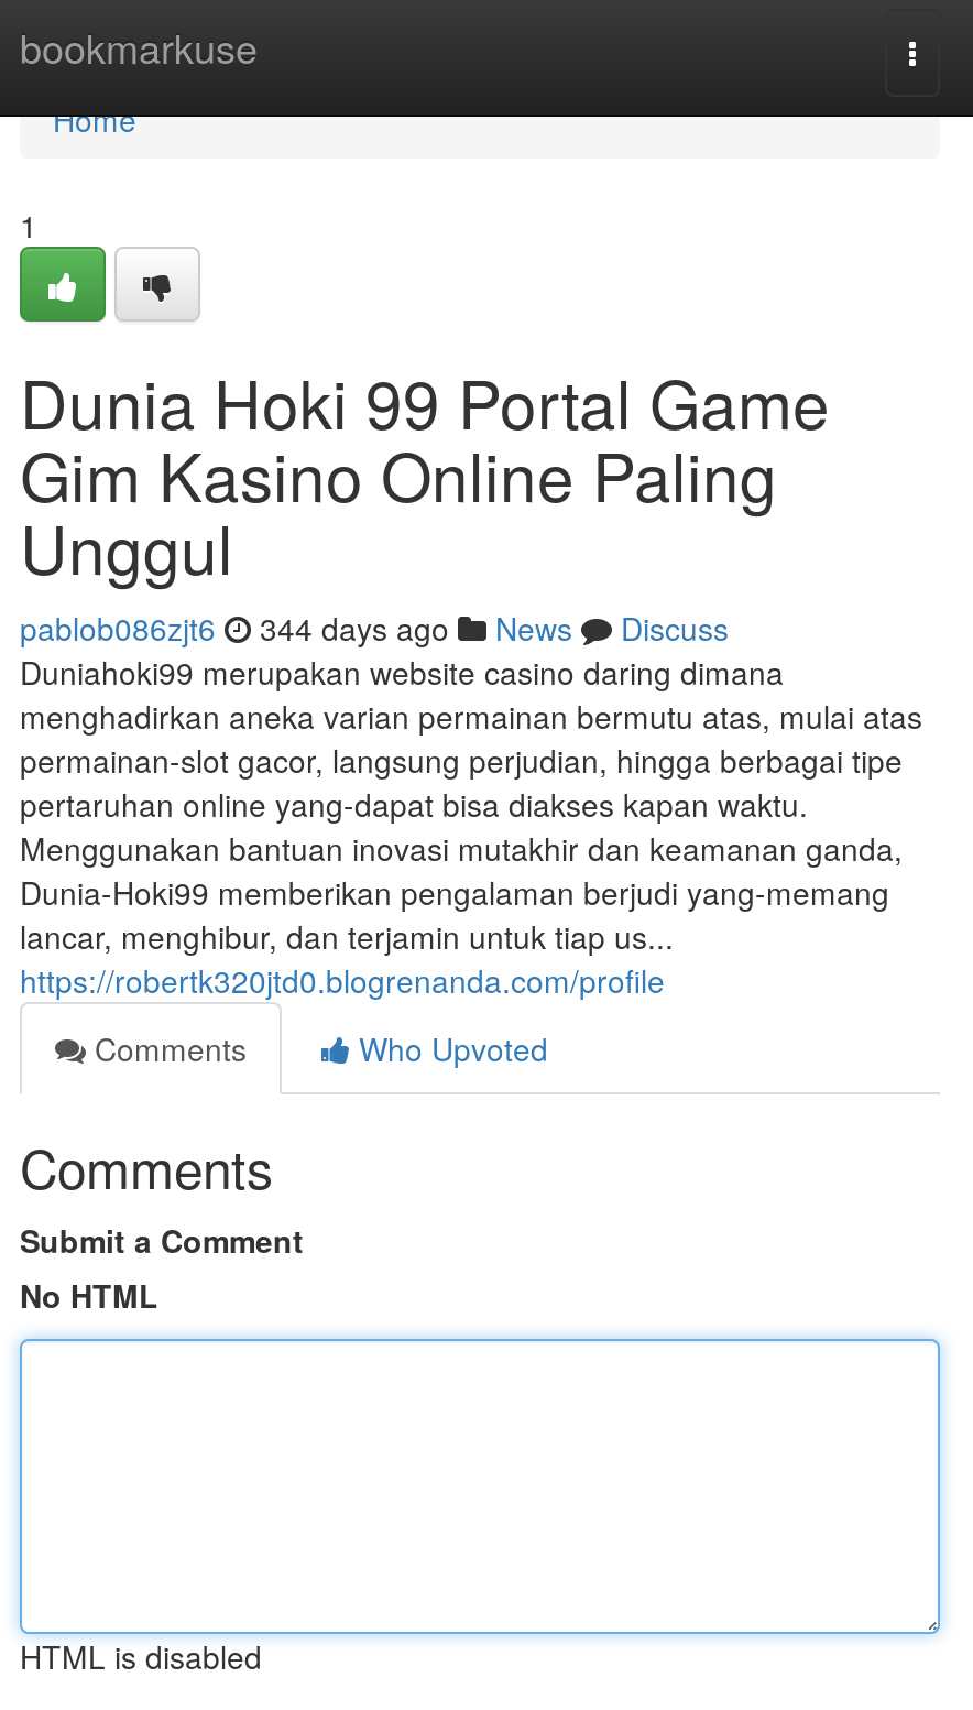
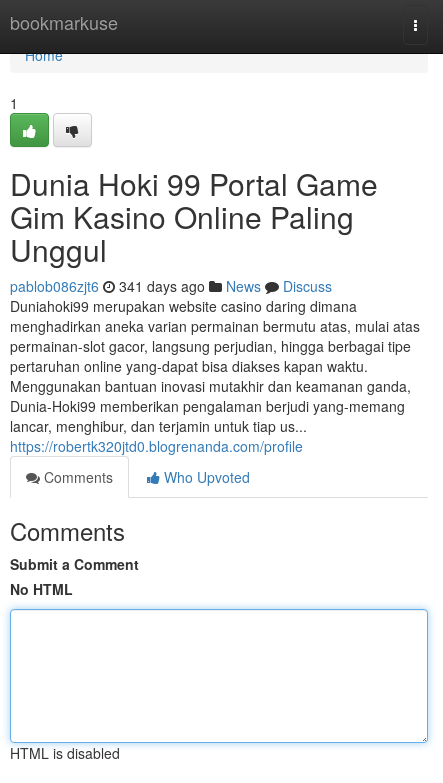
- pablob086zjt6 344 days ago News Discuss
+ pablob086zjt6 341 days ago News Discuss
